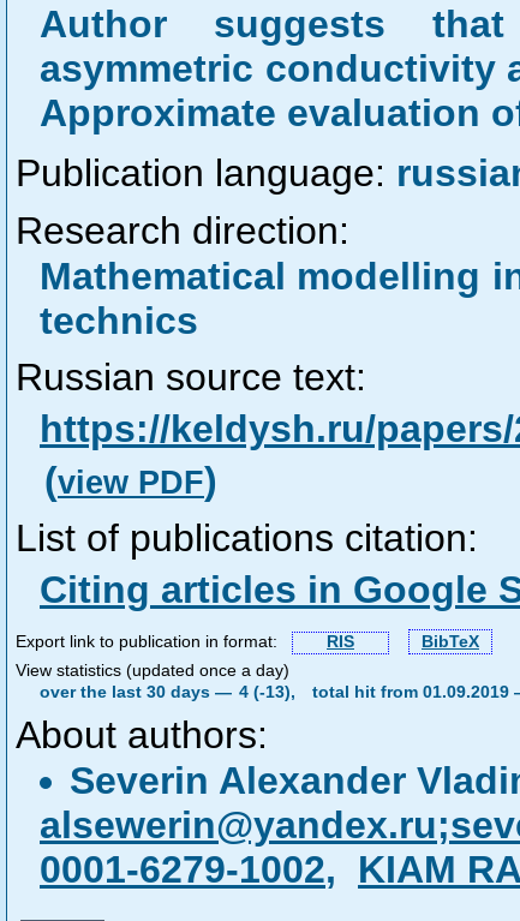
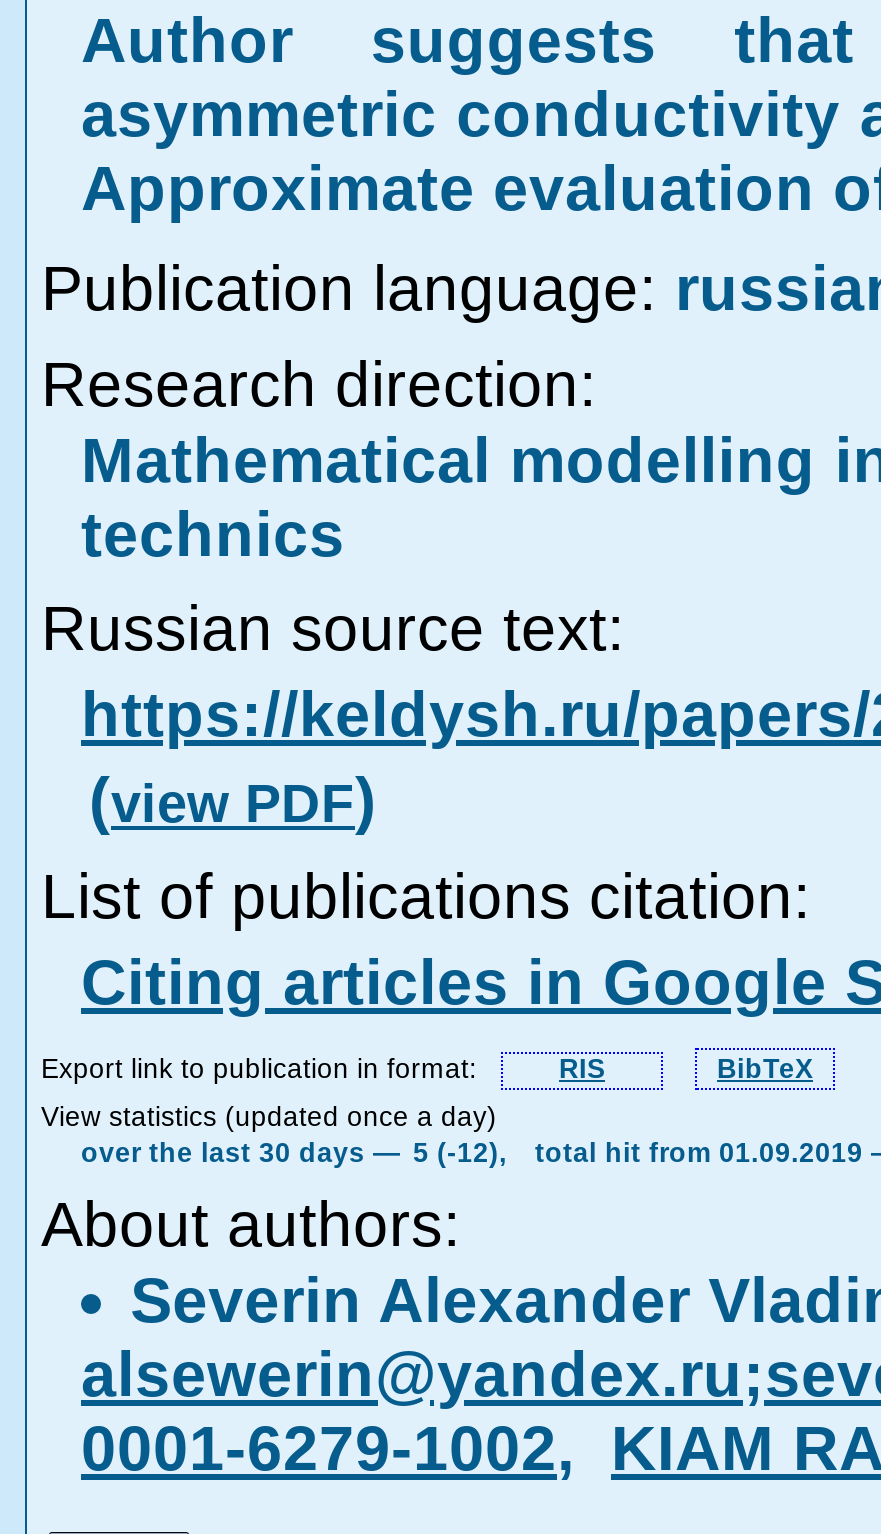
- over the last 30 days — 4 (-13),
+ over the last 30 days — 5 (-12),
